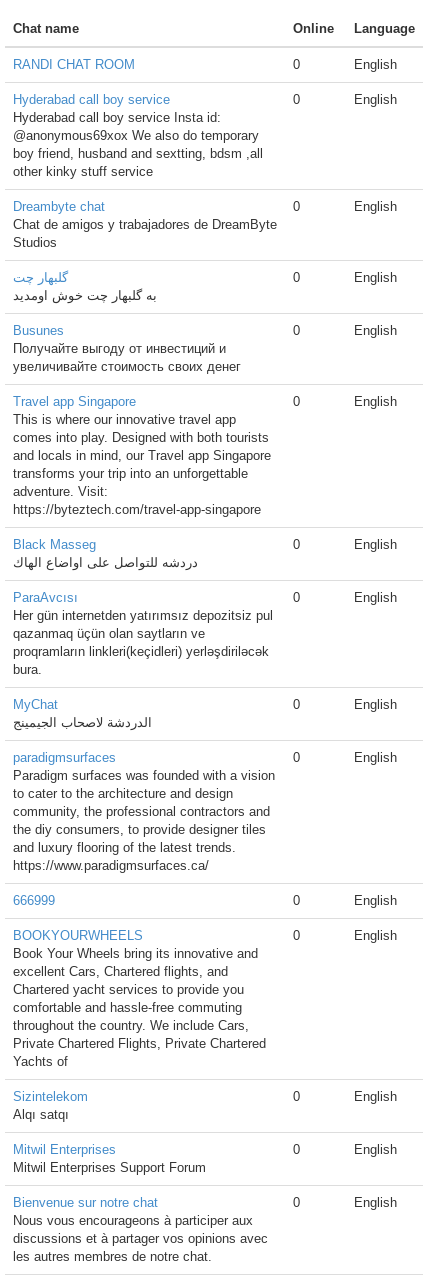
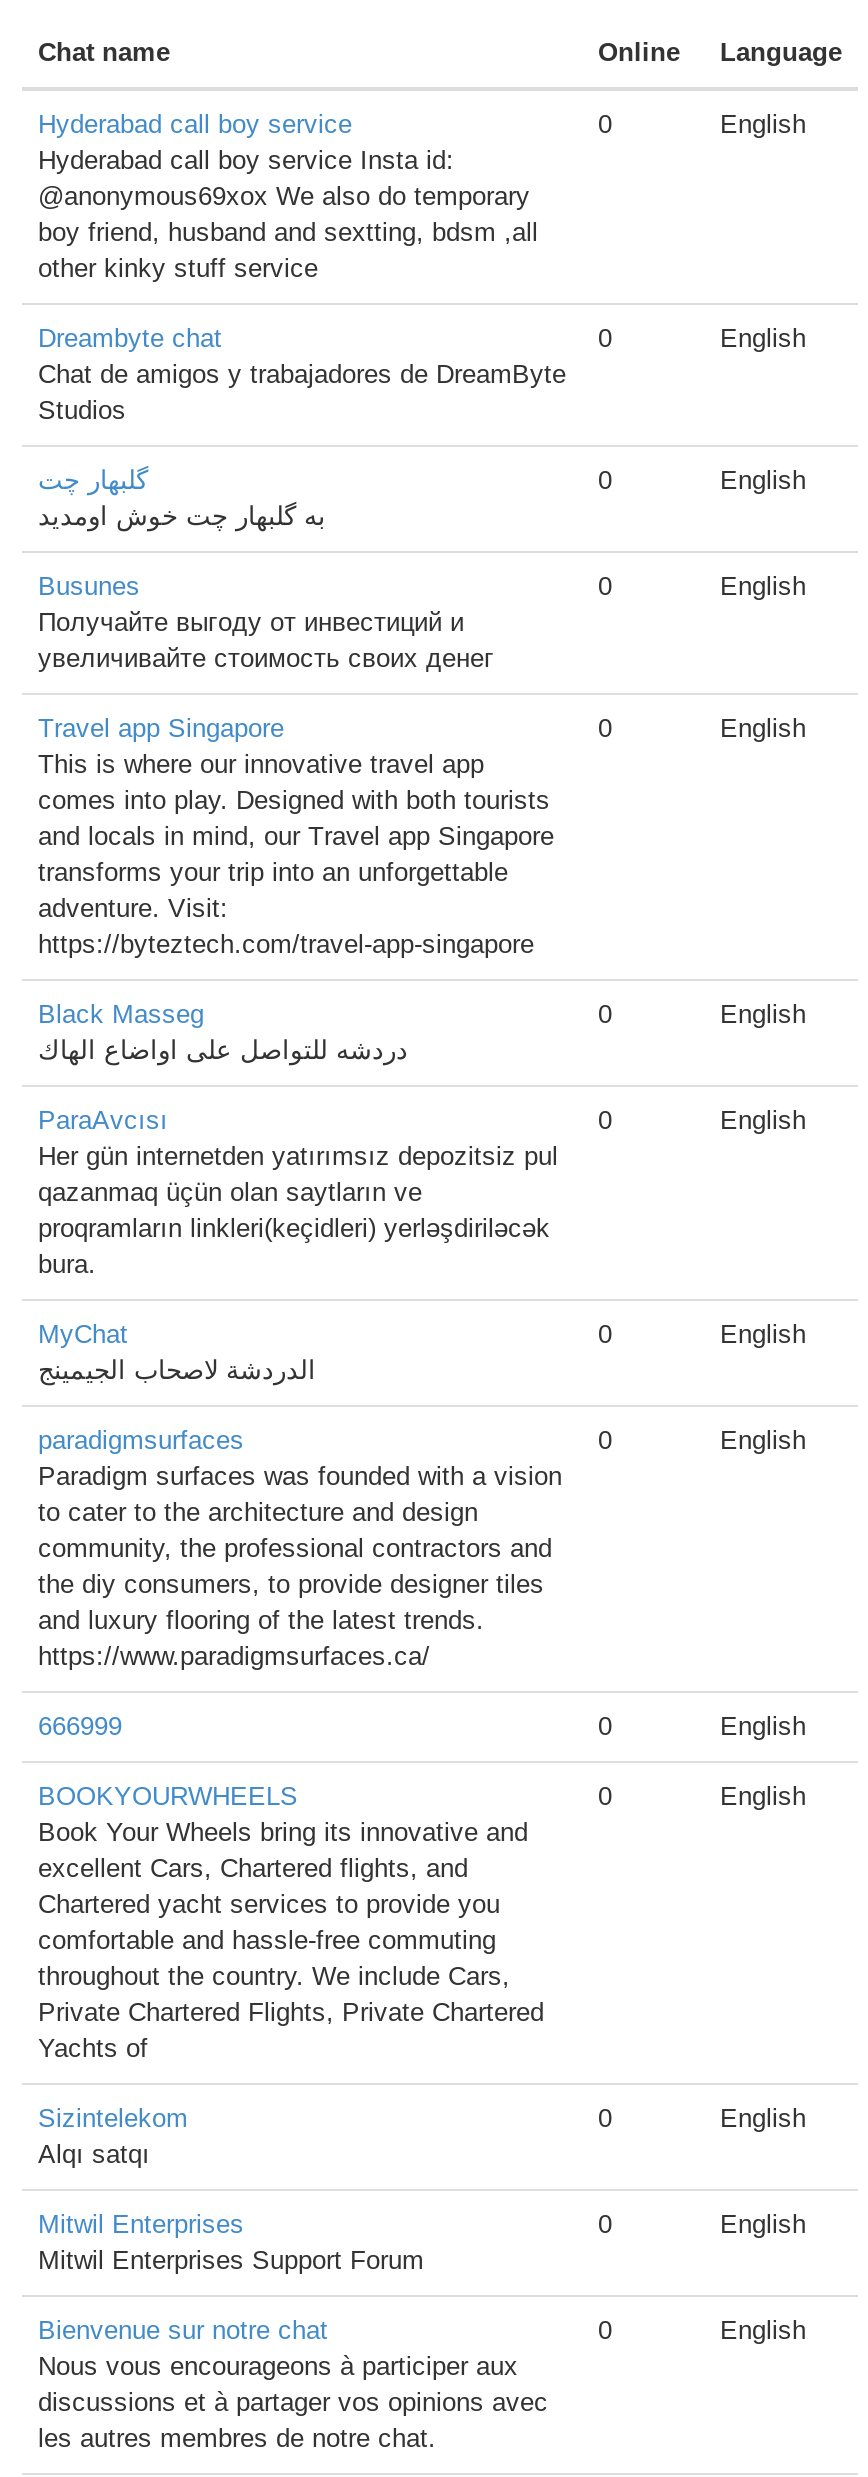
- RANDI CHAT ROOM
- 0
- English
